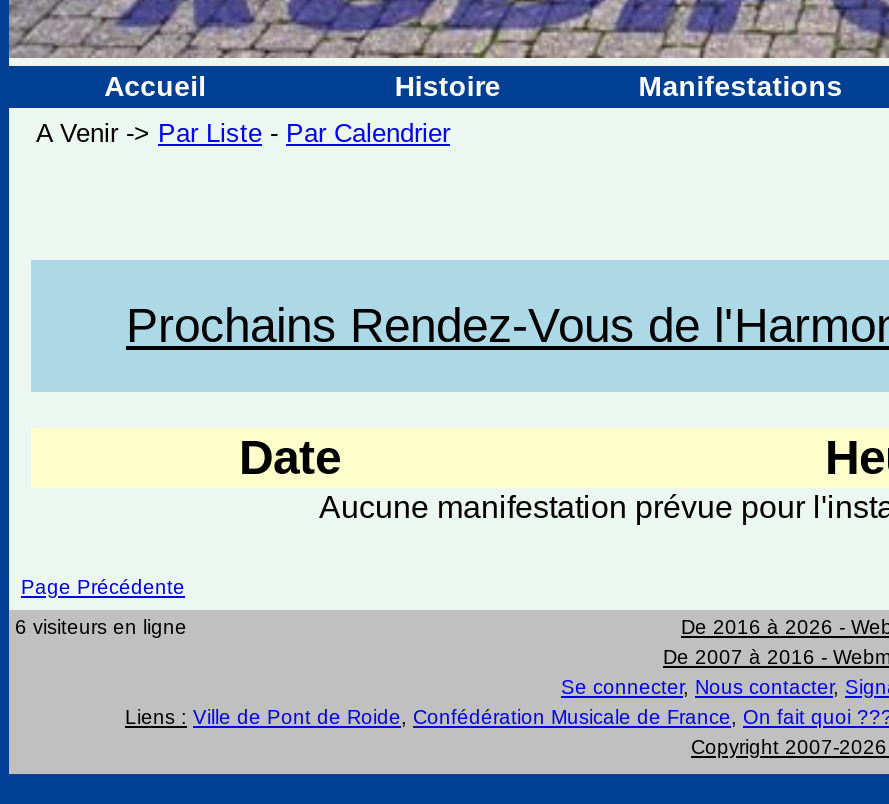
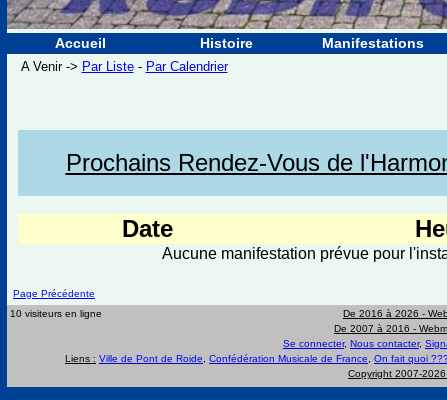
- 6 visiteurs en ligne
+ 10 visiteurs en ligne
